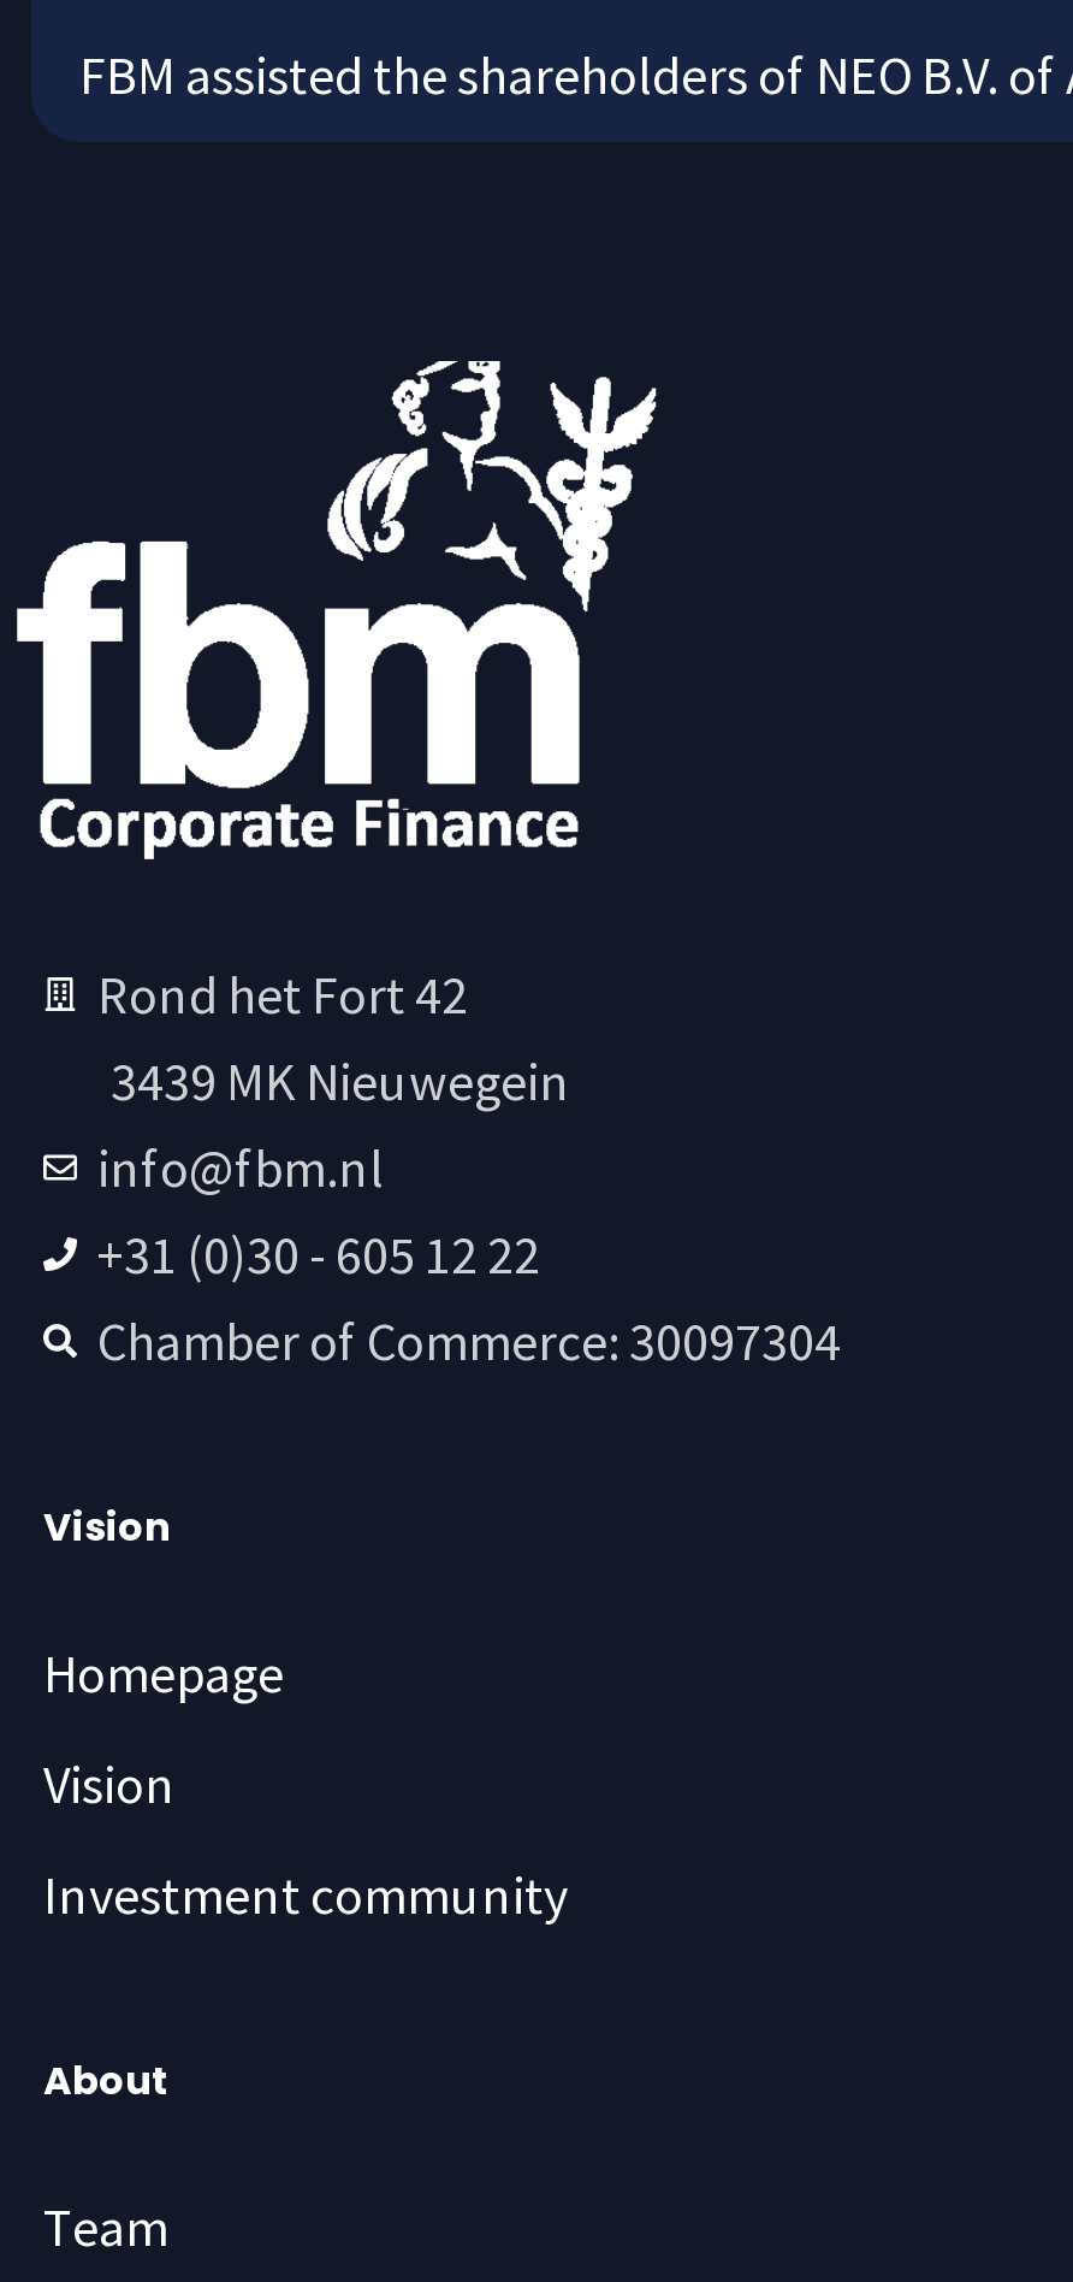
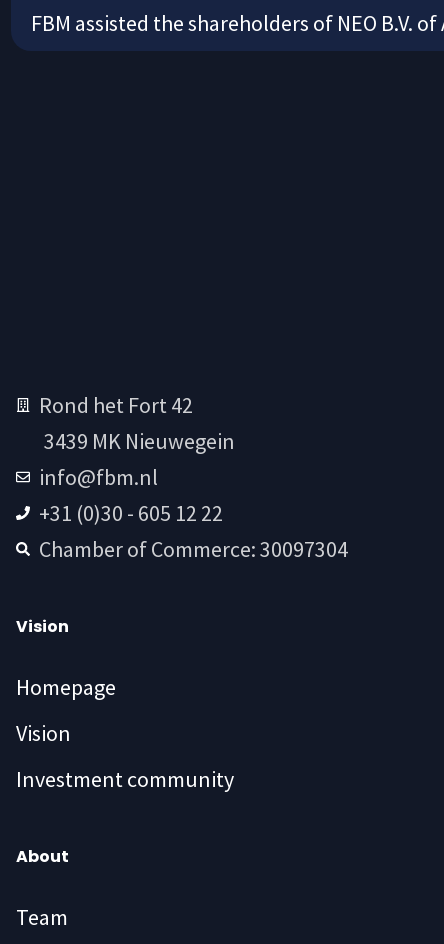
- [image]
